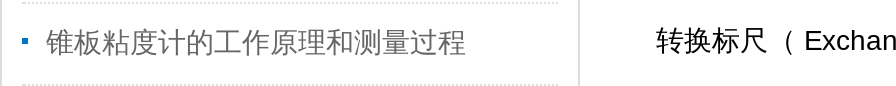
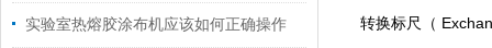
- 锥板粘度计的工作原理和测量过程
+ 实验室热熔胶涂布机应该如何正确操作
